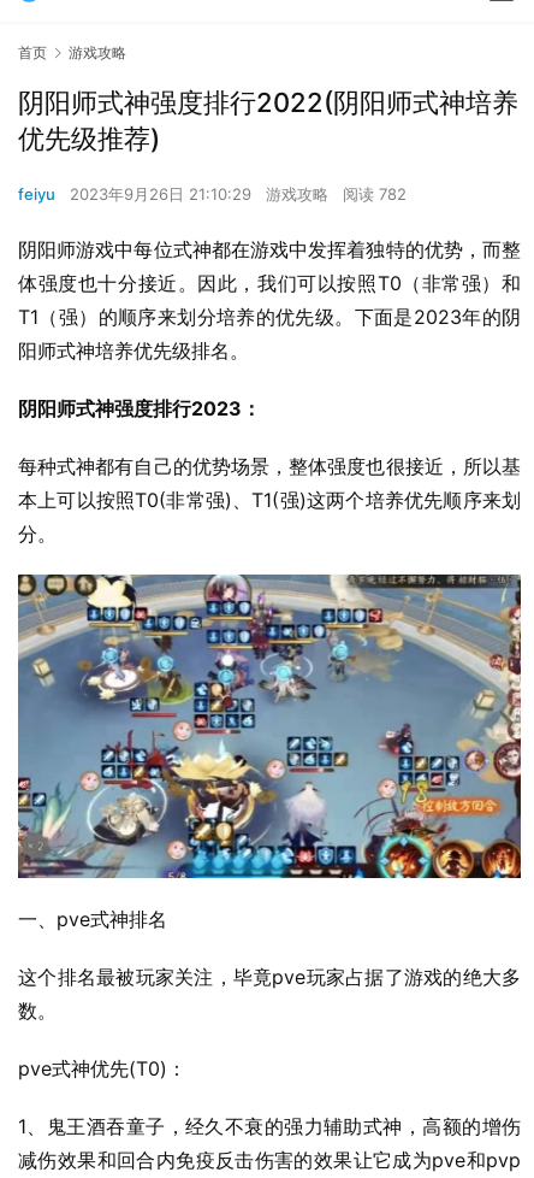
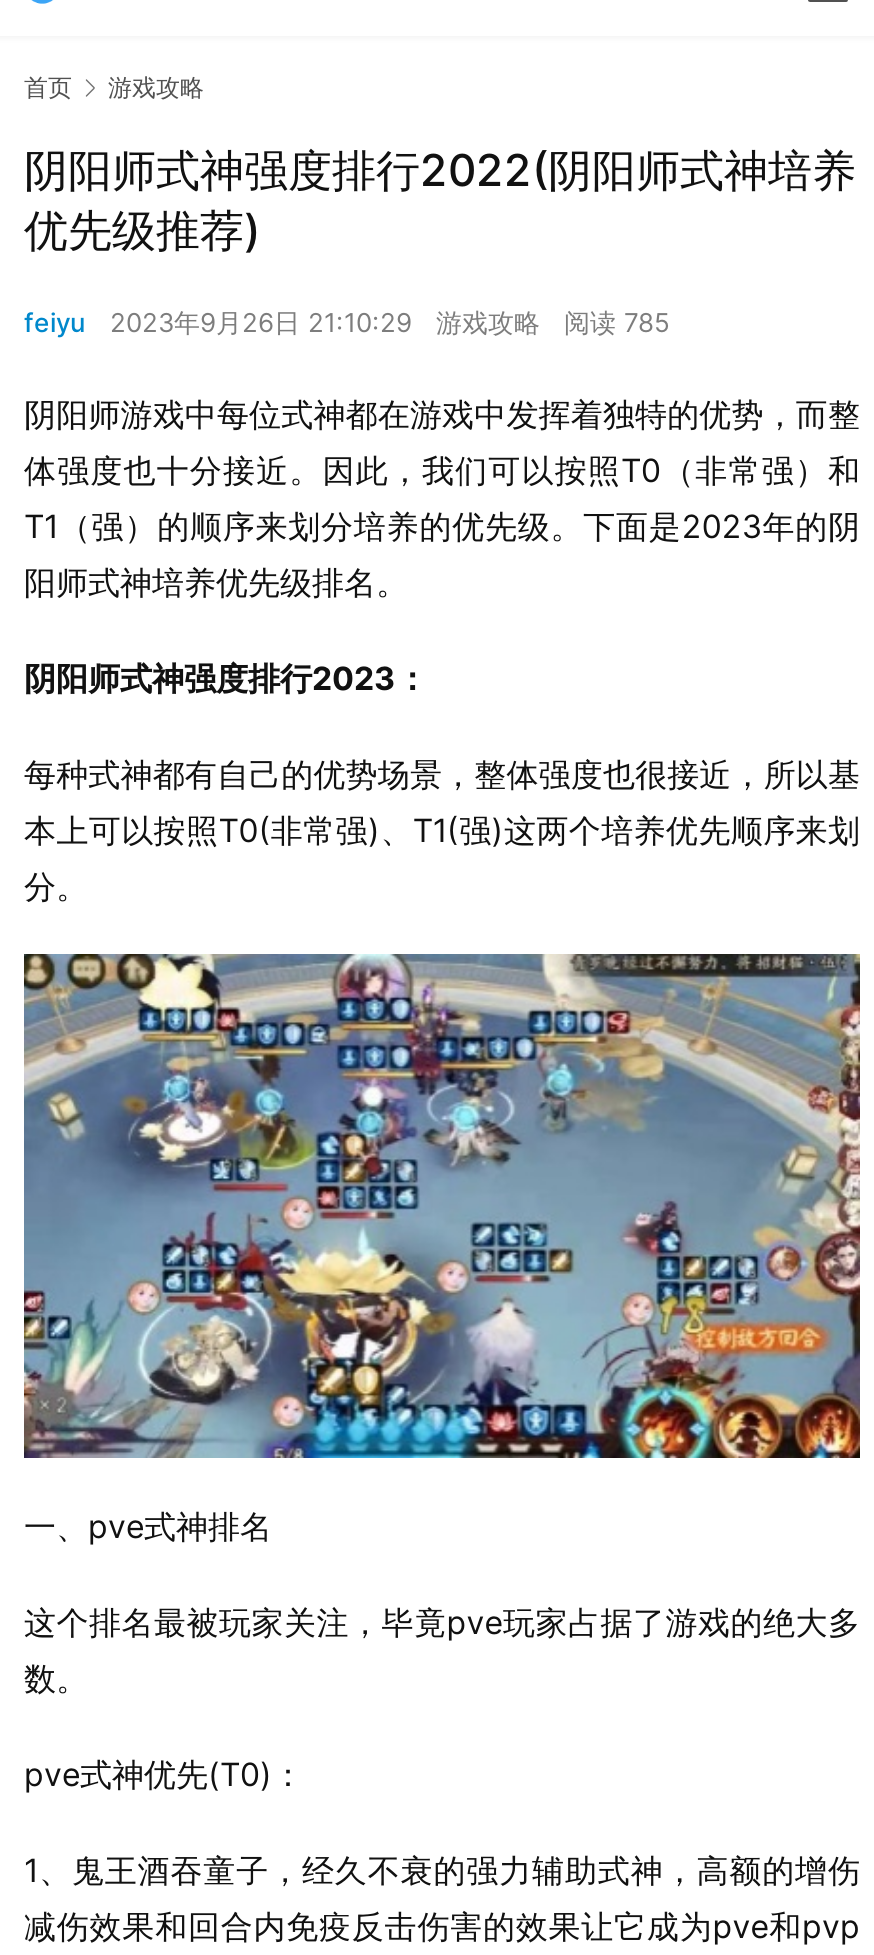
- feiyu 2023年9月26日 21:10:29 游戏攻略 阅读 782
+ feiyu 2023年9月26日 21:10:29 游戏攻略 阅读 785
